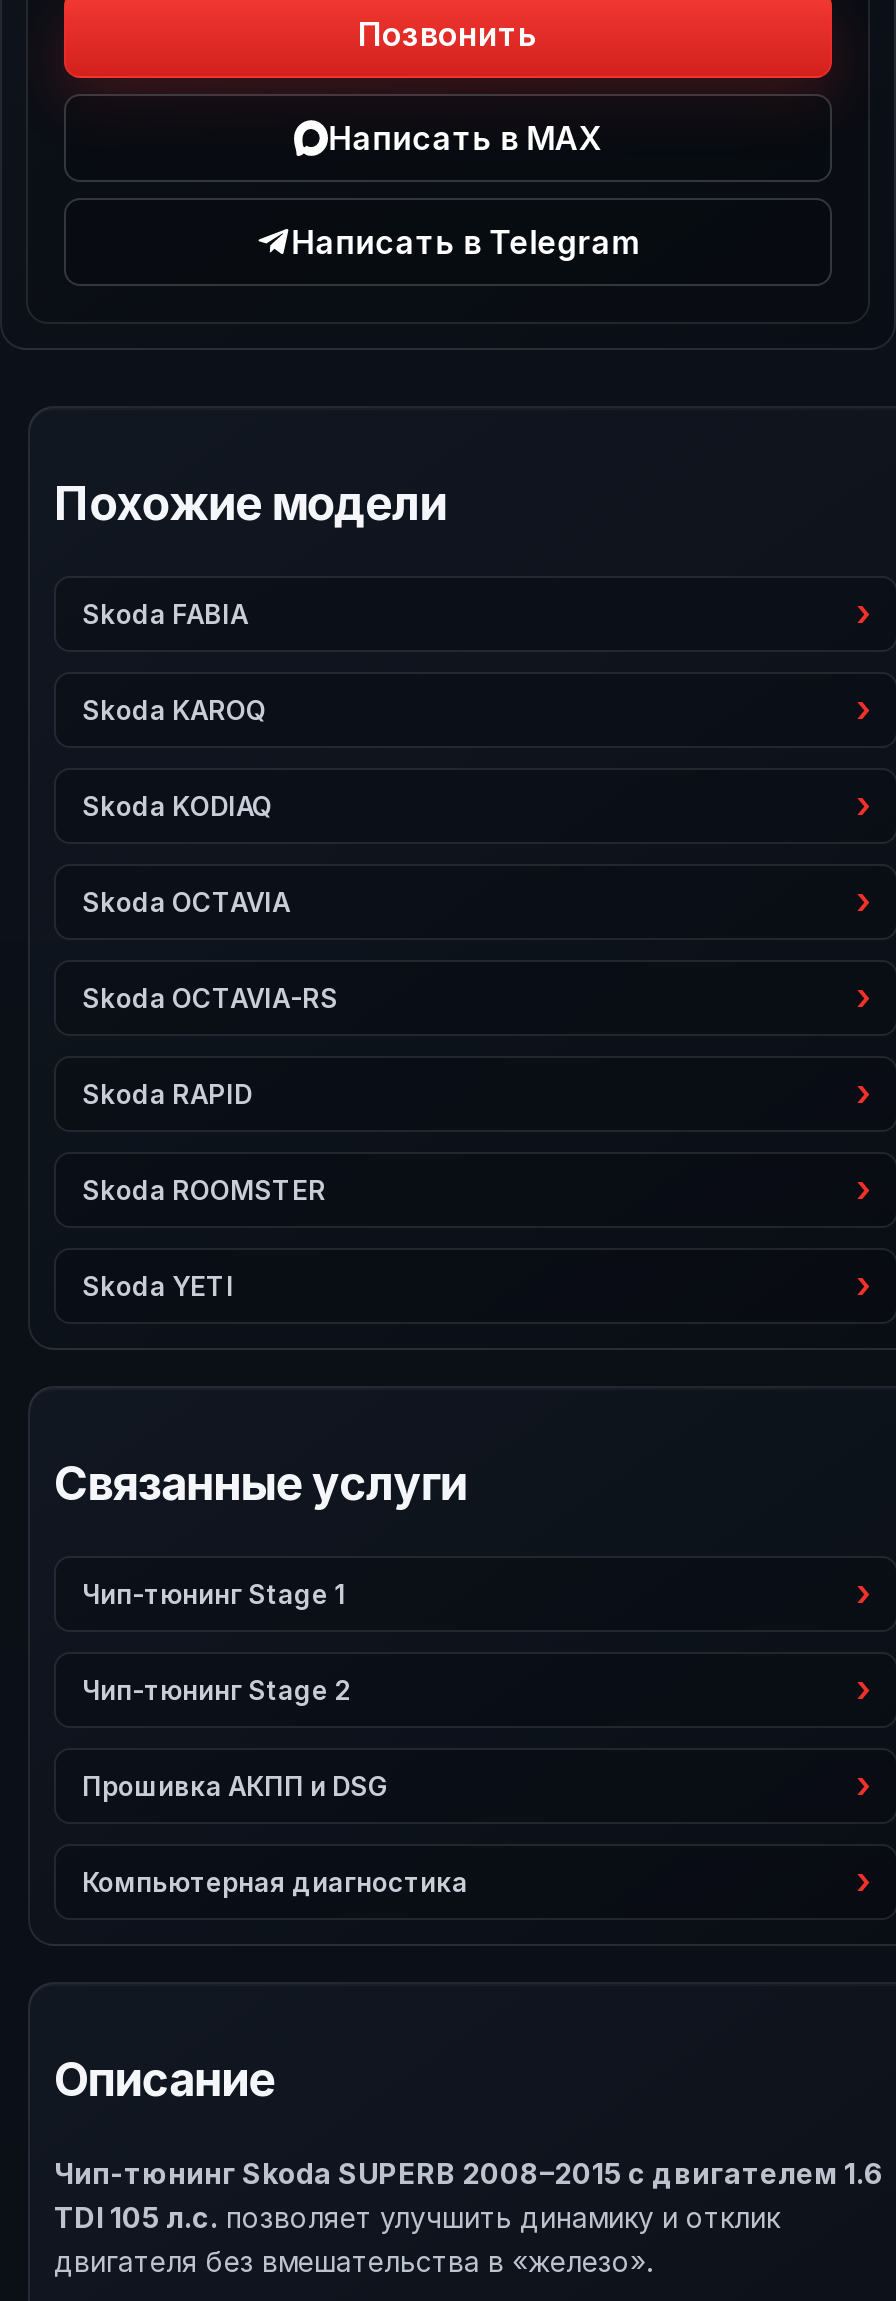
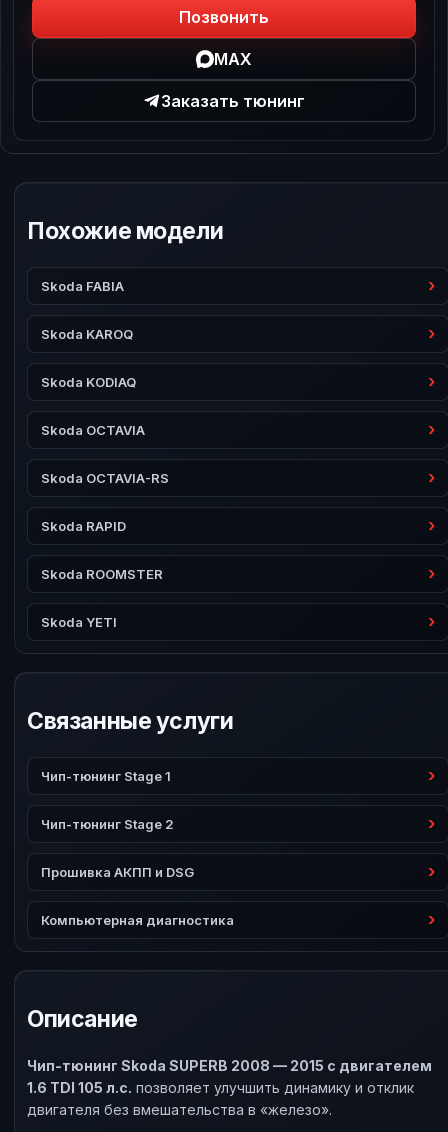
- Написать в MAX
+ MAX

- Написать в Telegram
+ Заказать тюнинг

- Чип-тюнинг Skoda SUPERB 2008–2015 с двигателем 1.6
- TDI 105 л.с. позволяет улучшить динамику и отклик
+ Чип-тюнинг Skoda SUPERB 2008 — 2015 с двигателем
+ 1.6 TDI 105 л.с. позволяет улучшить динамику и отклик
